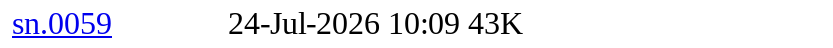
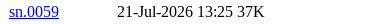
- 24-Jul-2026 10:09 43K
+ 21-Jul-2026 13:25 37K
